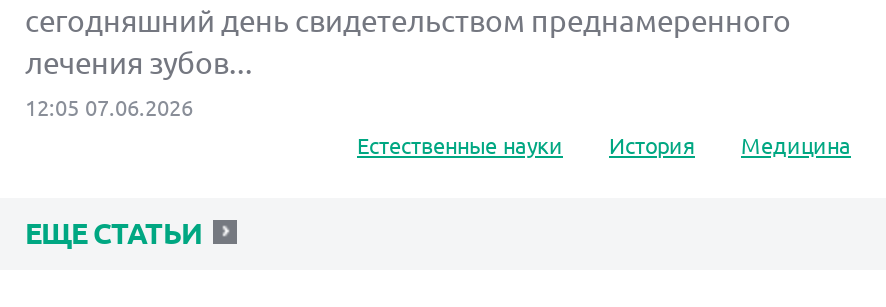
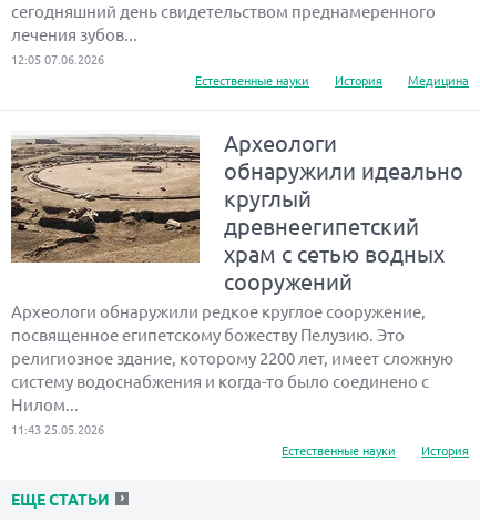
+ [image]
+ Археологи
+ обнаружили идеально
+ круглый
+ древнеегипетский
+ храм с сетью водных
+ сооружений
+ Археологи обнаружили редкое круглое сооружение,
+ посвященное египетскому божеству Пелузию. Это
+ религиозное здание, которому 2200 лет, имеет сложную
+ систему водоснабжения и когда-то было соединено с
+ Нилом...
+ 11:43 25.05.2026
+ Естественные науки
+ История
